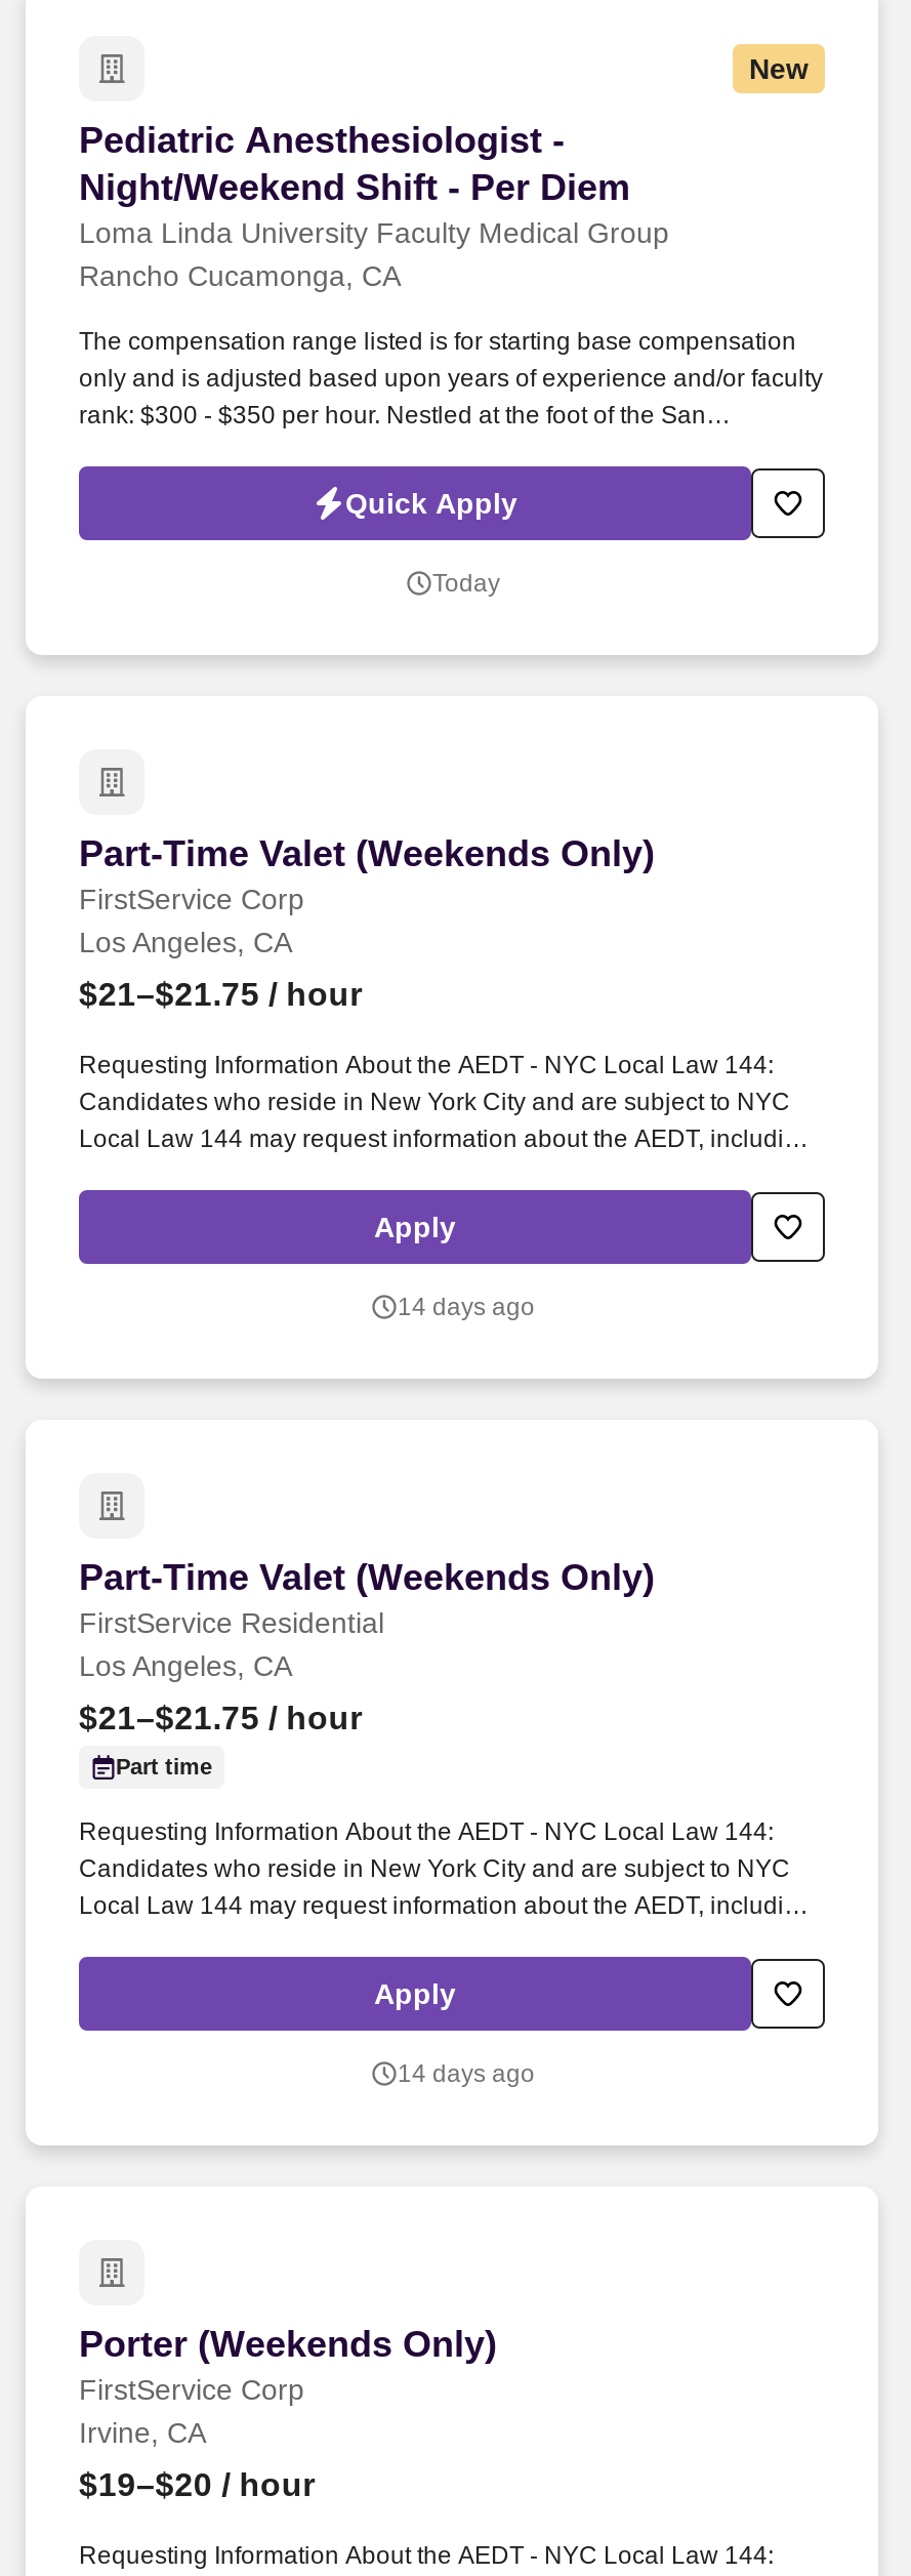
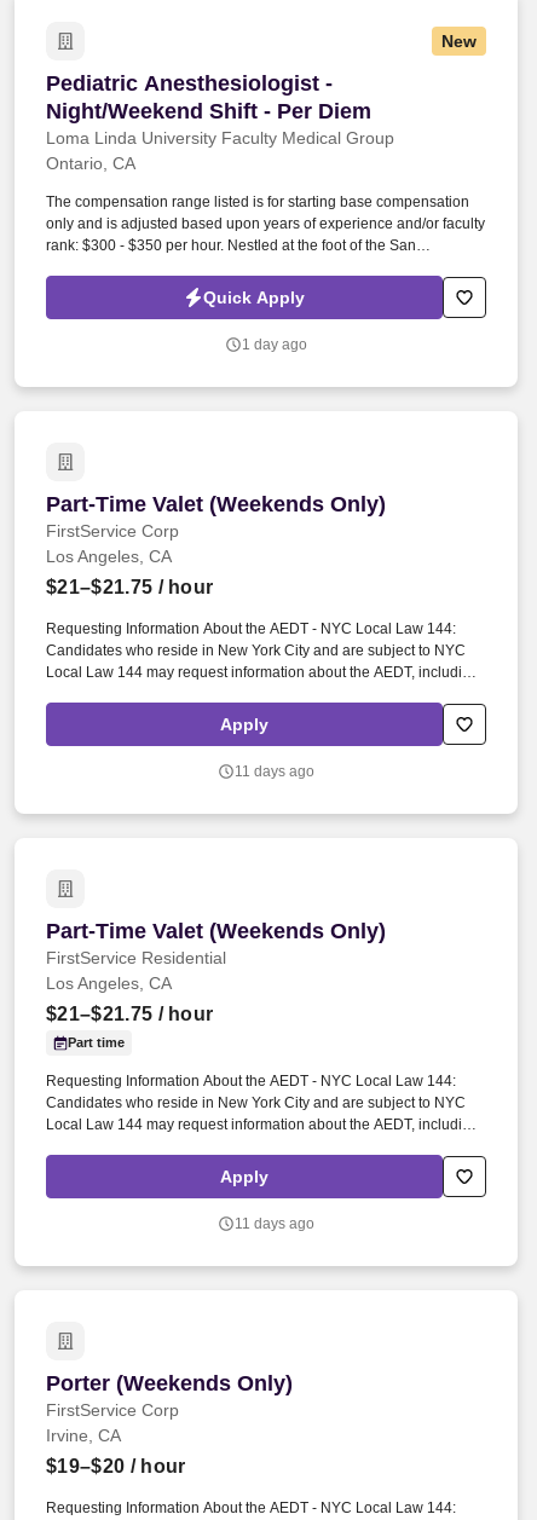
- Rancho Cucamonga, CA
+ Ontario, CA

- Today
+ 1 day ago

- 14 days ago
+ 11 days ago

- 14 days ago
+ 11 days ago
